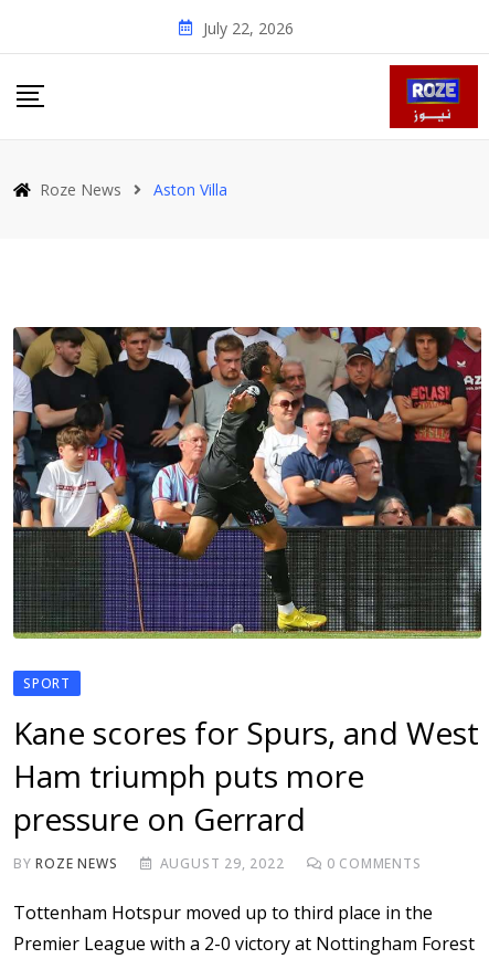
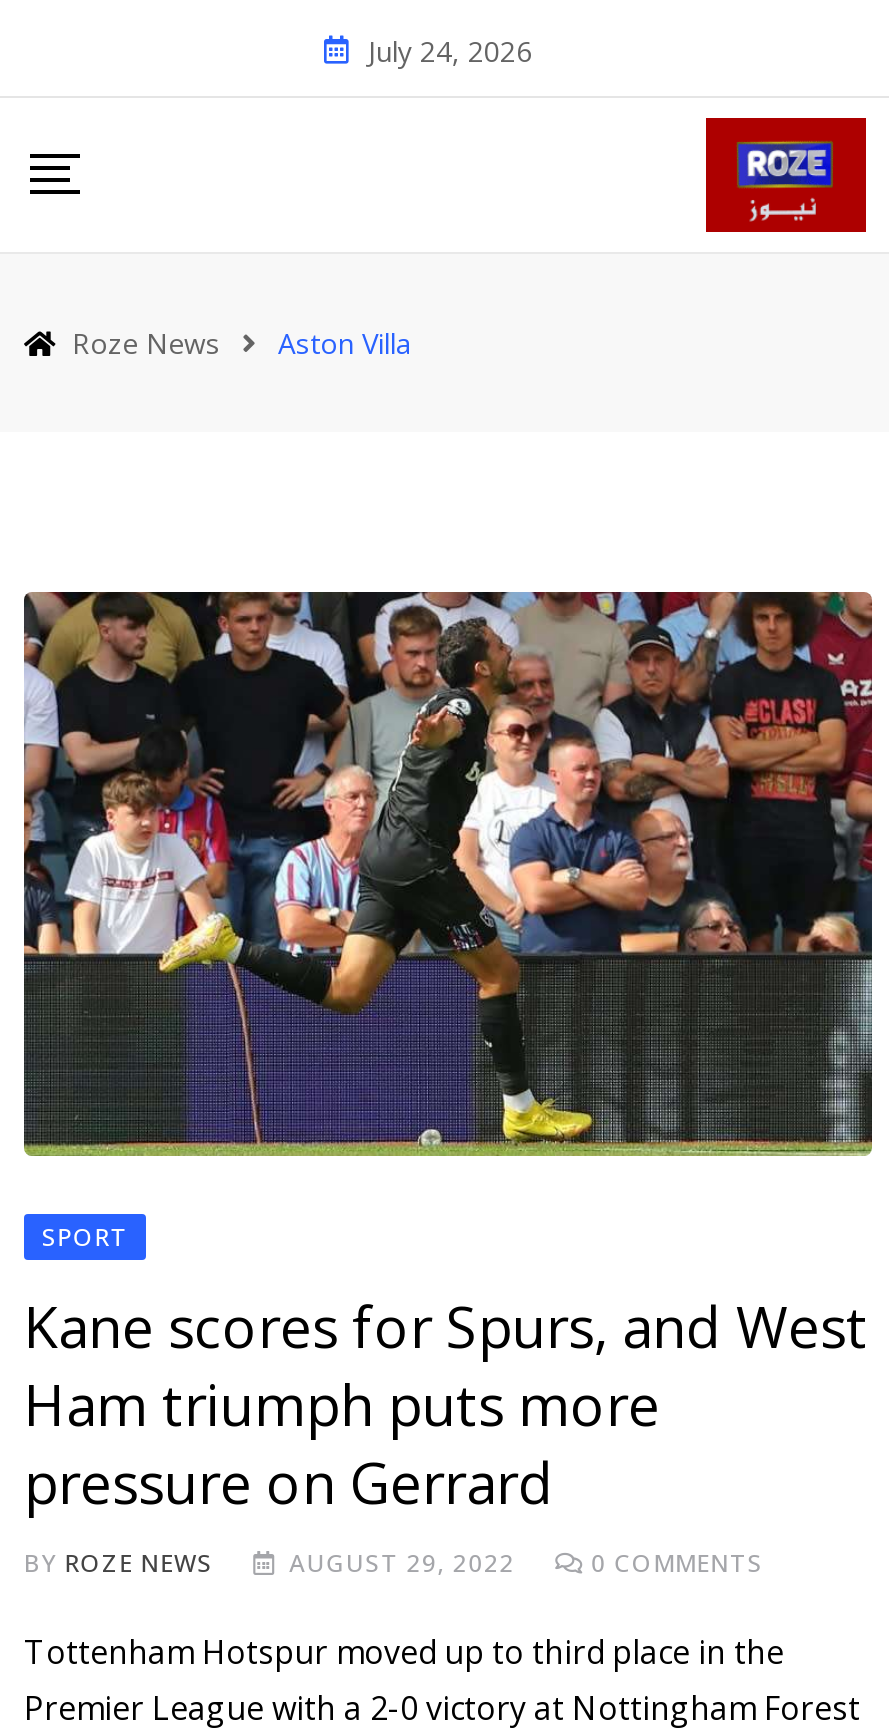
- July 22, 2026
+ July 24, 2026
